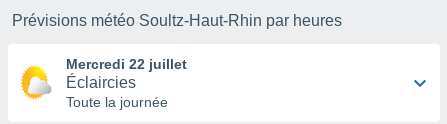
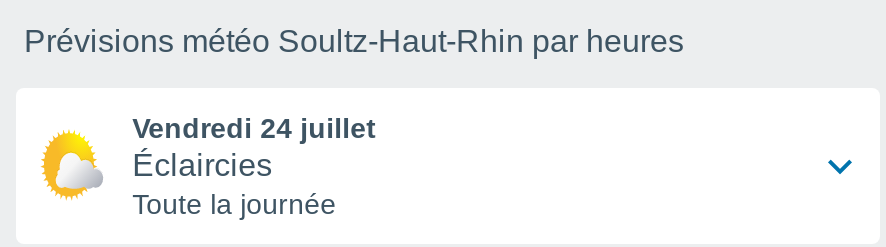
- Mercredi 22 juillet
+ Vendredi 24 juillet
